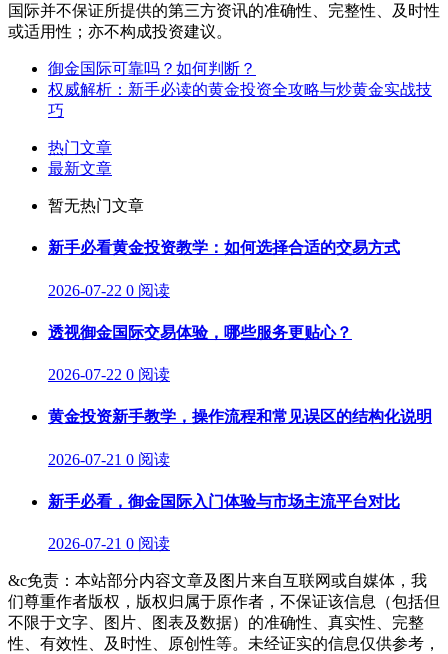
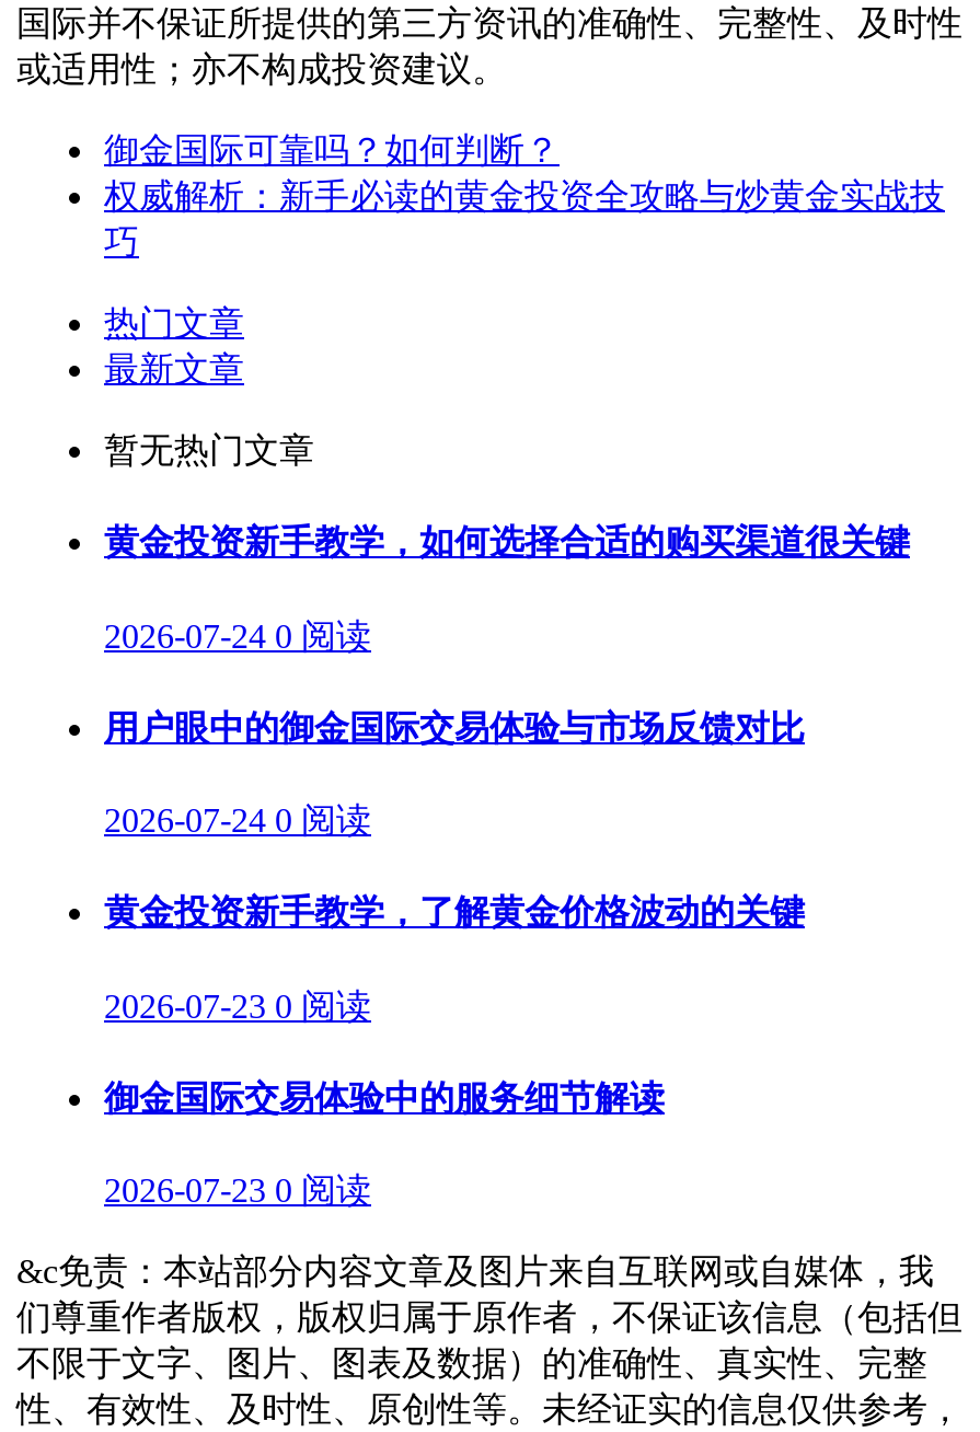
- 新手必看黄金投资教学：如何选择合适的交易方式
+ 黄金投资新手教学，如何选择合适的购买渠道很关键

- 2026-07-22 0 阅读
+ 2026-07-24 0 阅读

- 透视御金国际交易体验，哪些服务更贴心？
+ 用户眼中的御金国际交易体验与市场反馈对比

- 2026-07-22 0 阅读
+ 2026-07-24 0 阅读

- 黄金投资新手教学，操作流程和常见误区的结构化说明
+ 黄金投资新手教学，了解黄金价格波动的关键

- 2026-07-21 0 阅读
+ 2026-07-23 0 阅读

- 新手必看，御金国际入门体验与市场主流平台对比
+ 御金国际交易体验中的服务细节解读

- 2026-07-21 0 阅读
+ 2026-07-23 0 阅读
